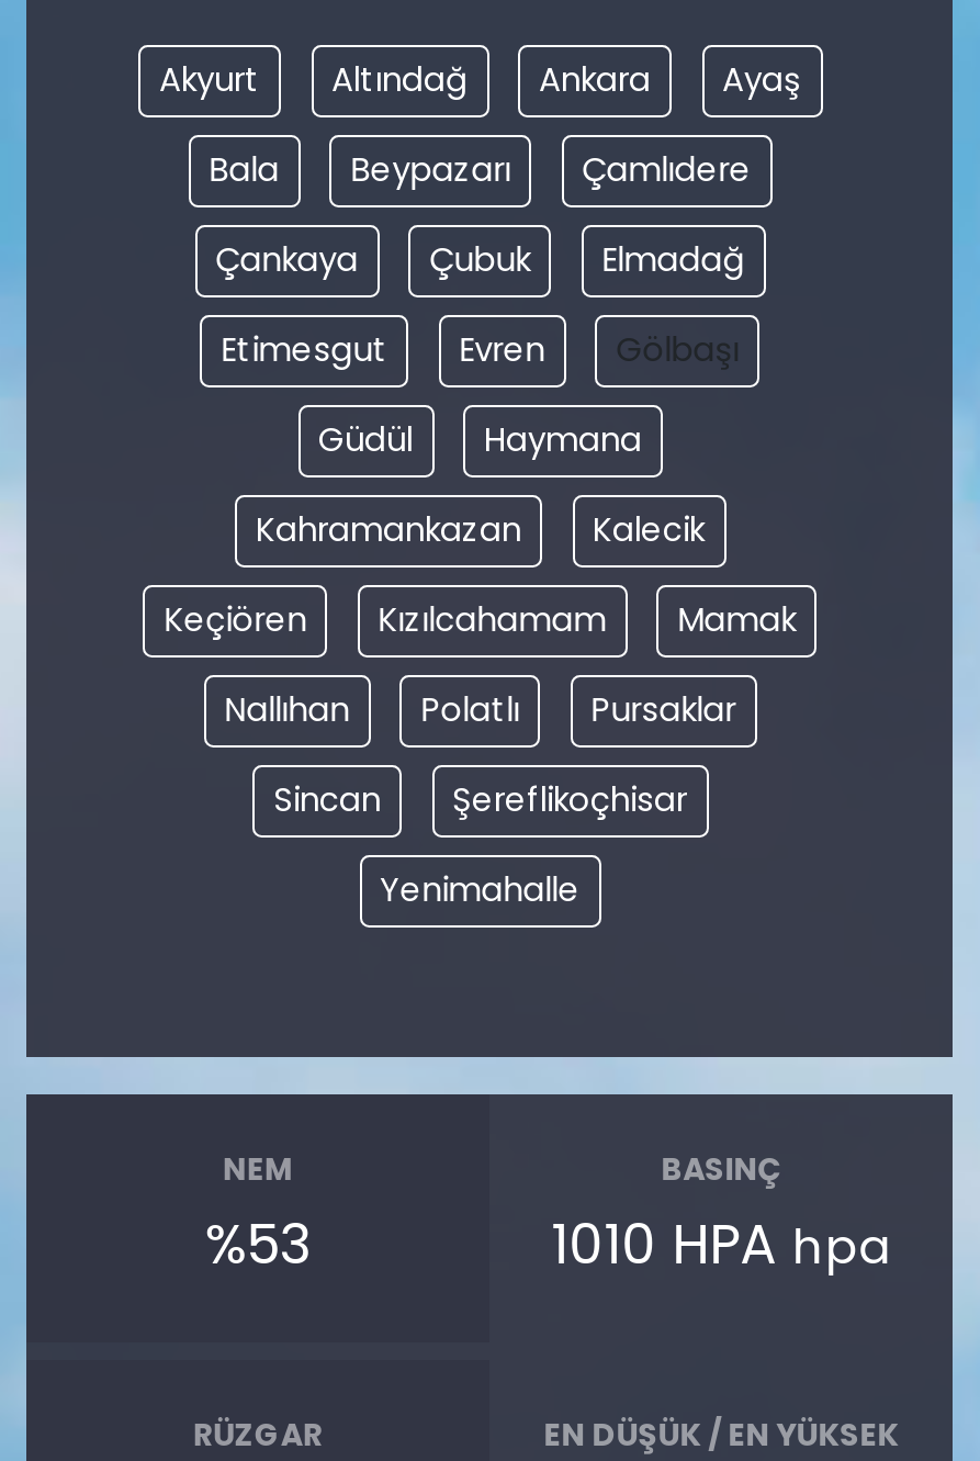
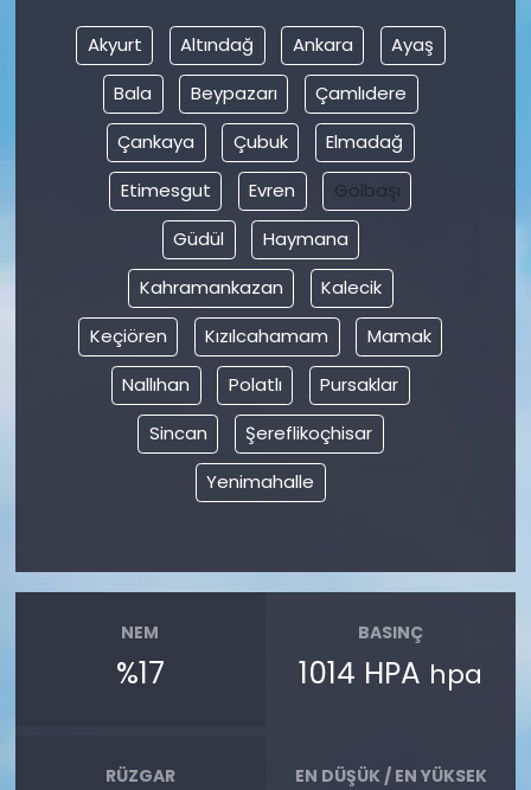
- %53
+ %17

- 1010 HPA hpa
+ 1014 HPA hpa
